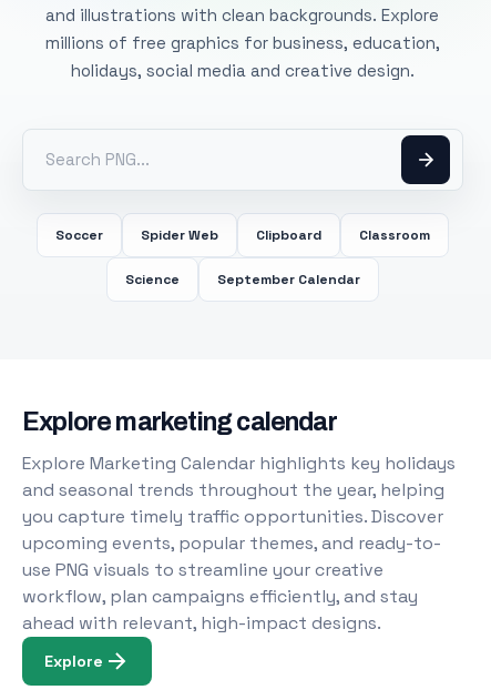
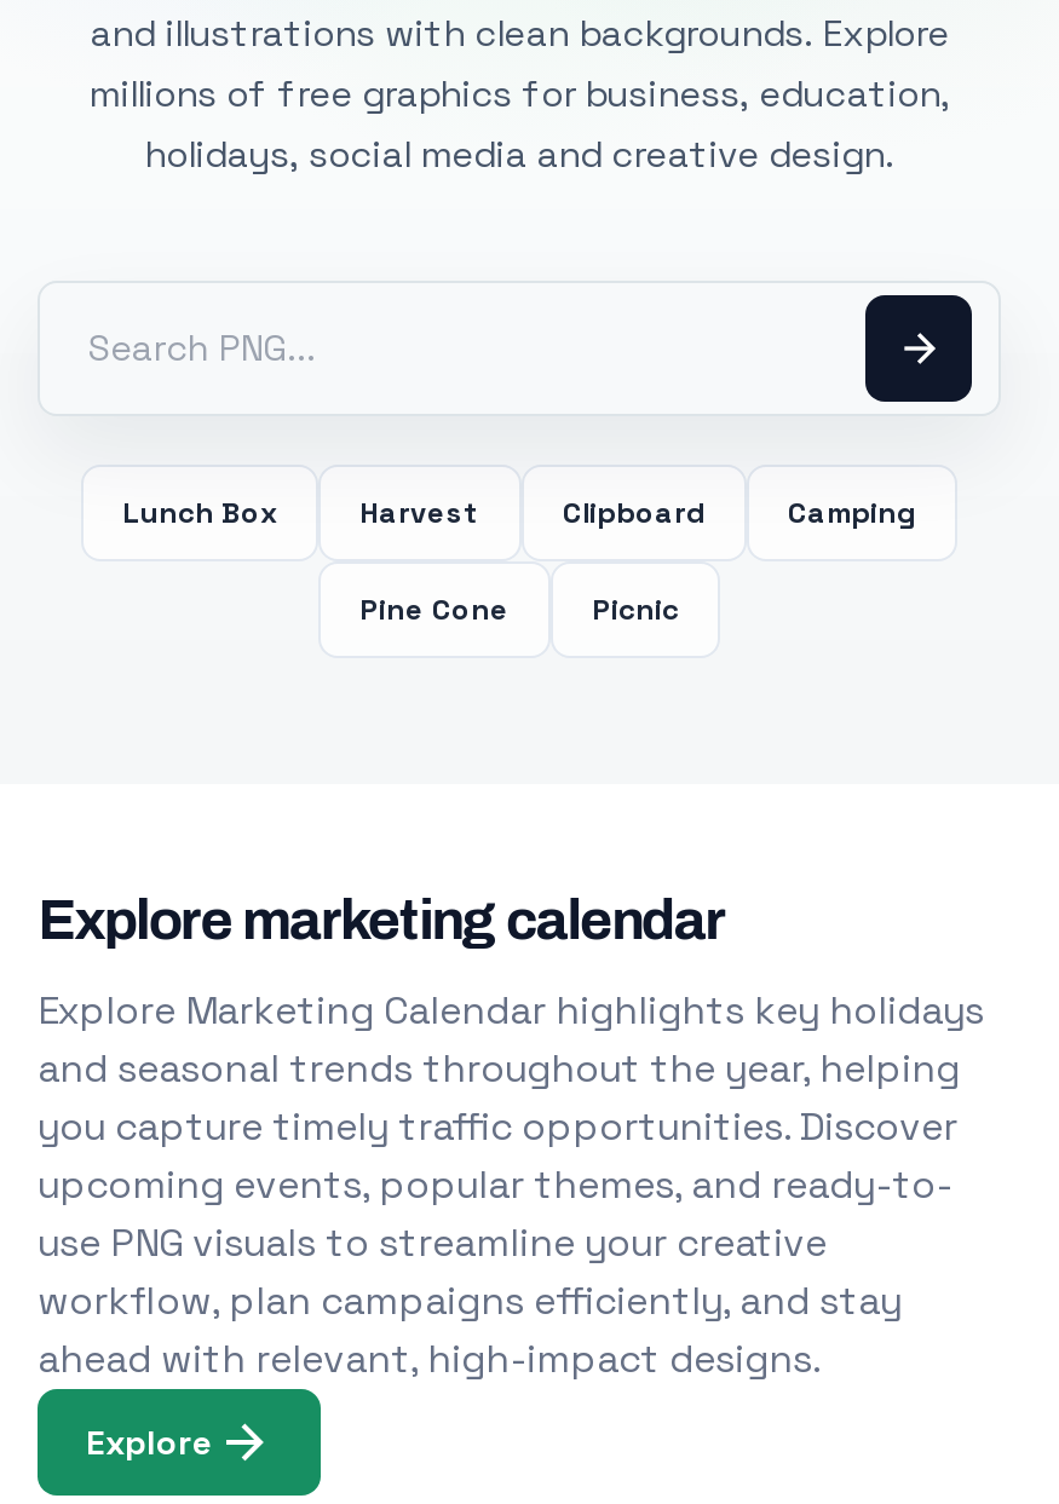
- Soccer
- Spider Web
+ Lunch Box
+ Harvest

- Classroom
+ Camping

- Science
- September Calendar
+ Pine Cone
+ Picnic
